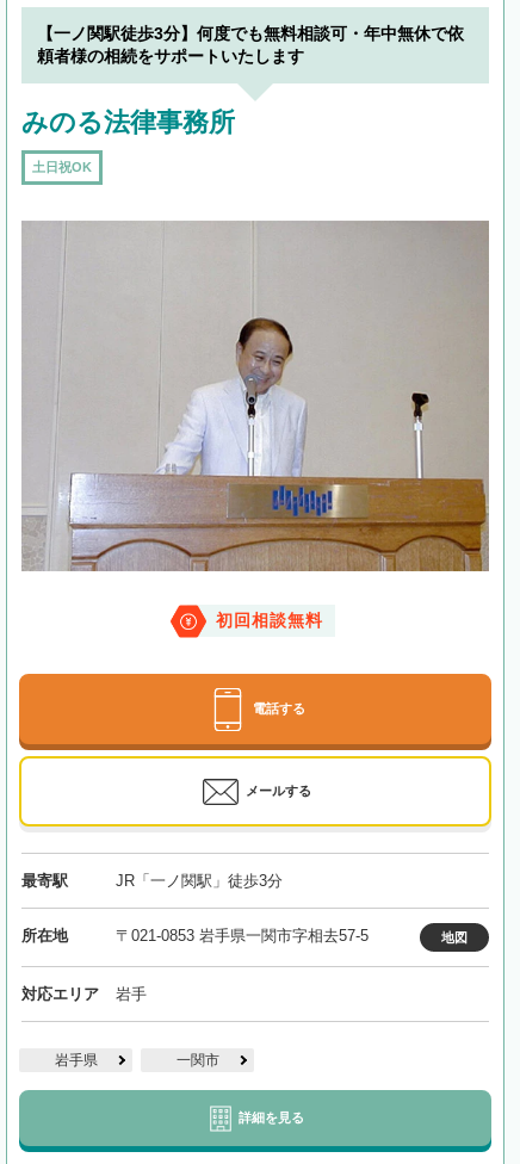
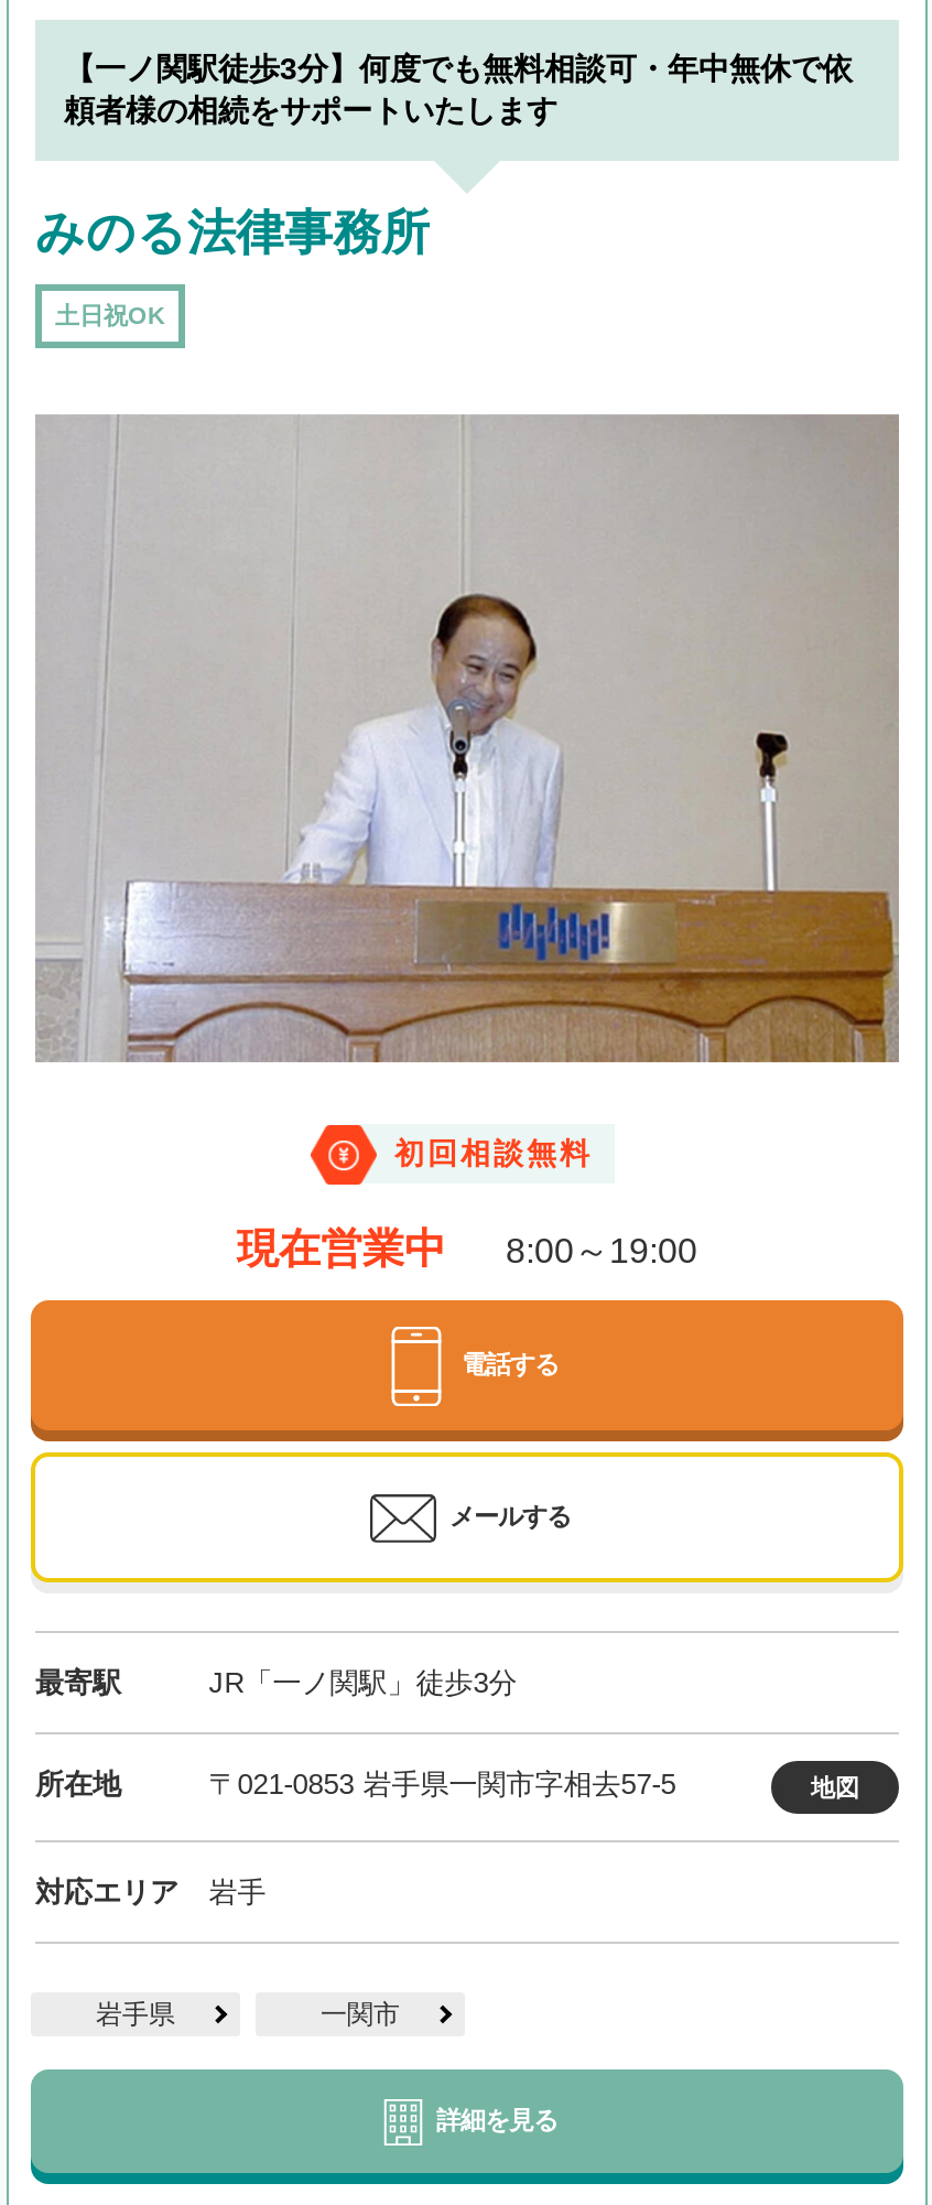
+ 現在営業中
+ 8:00～19:00
